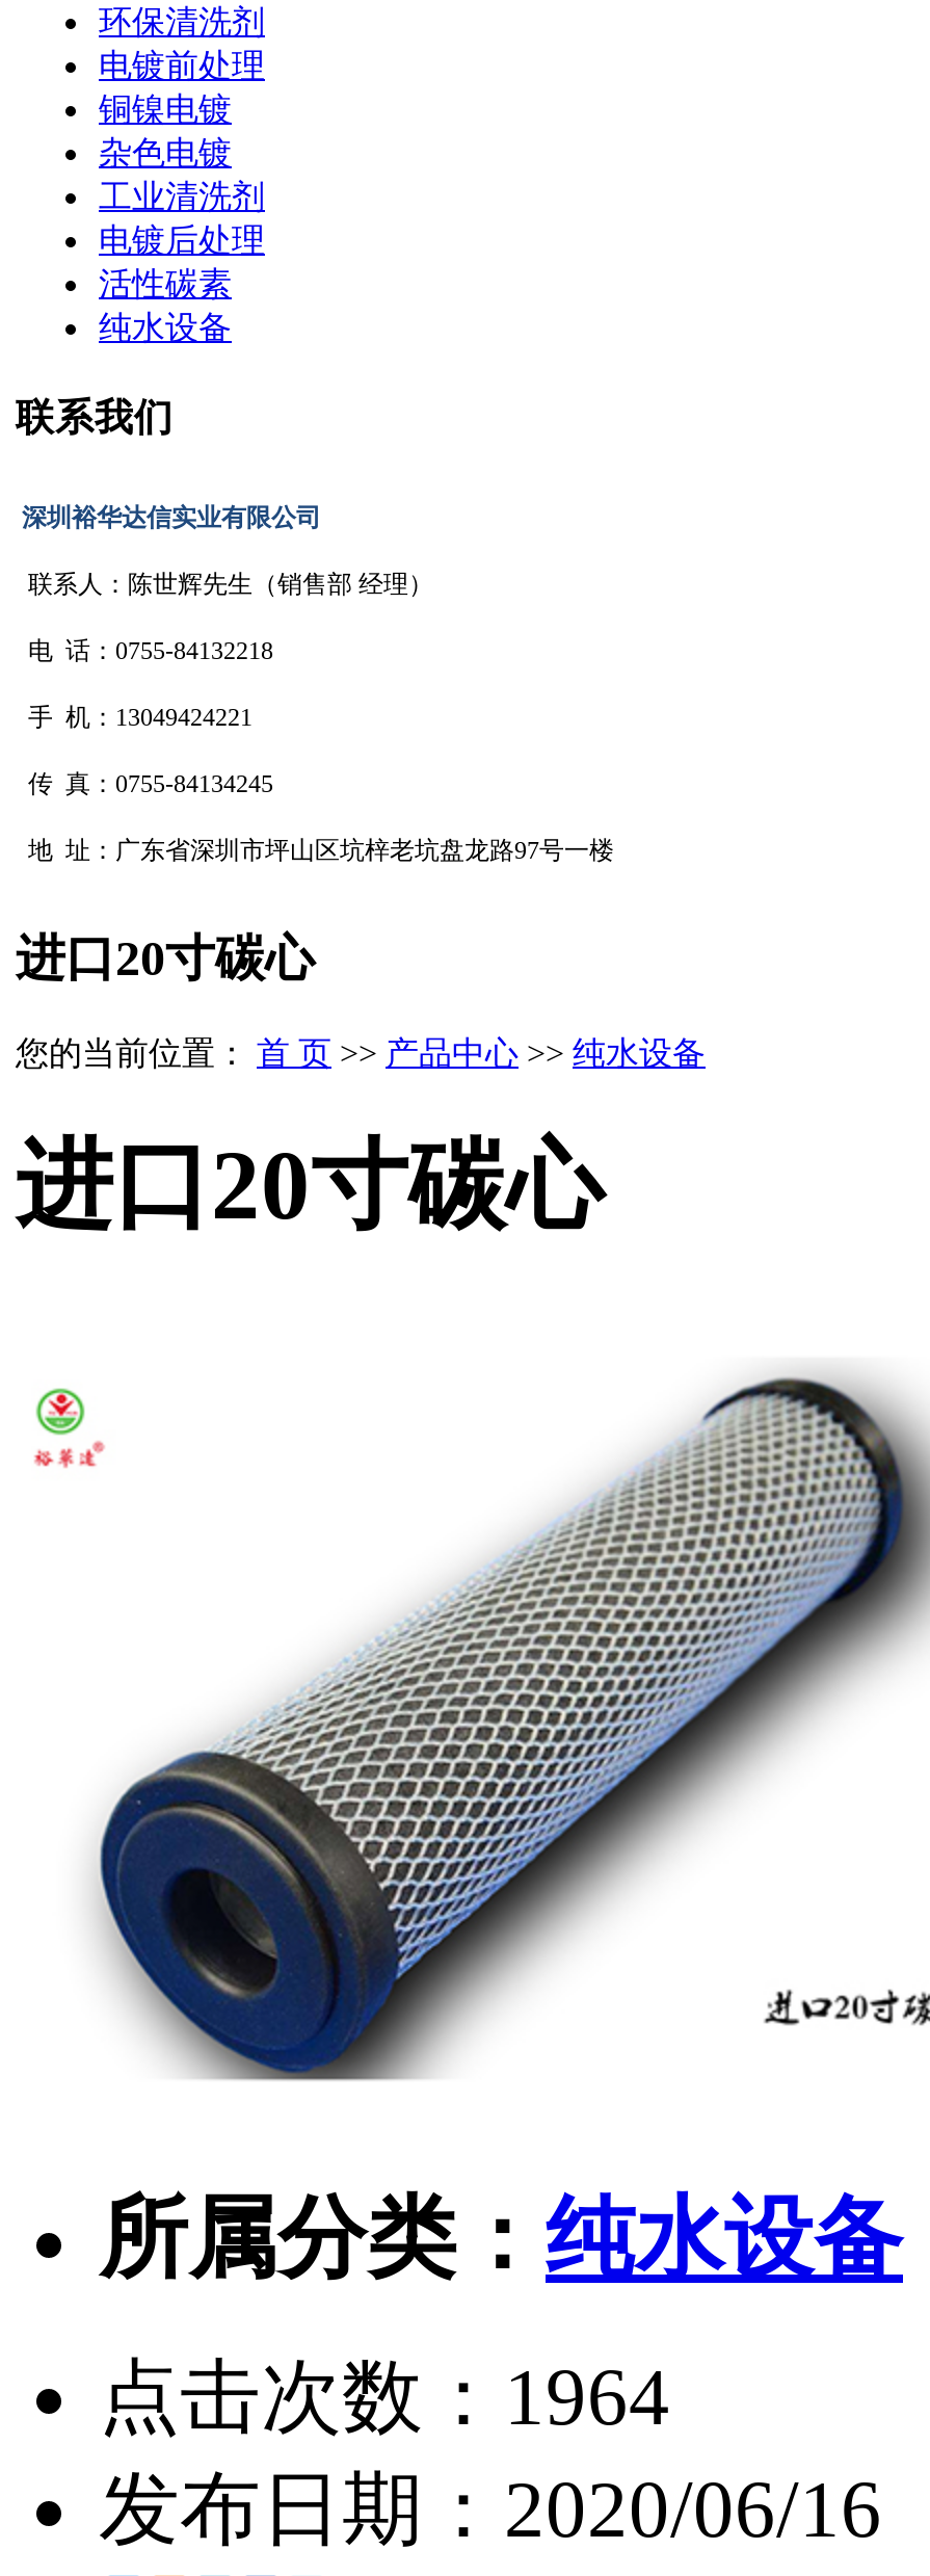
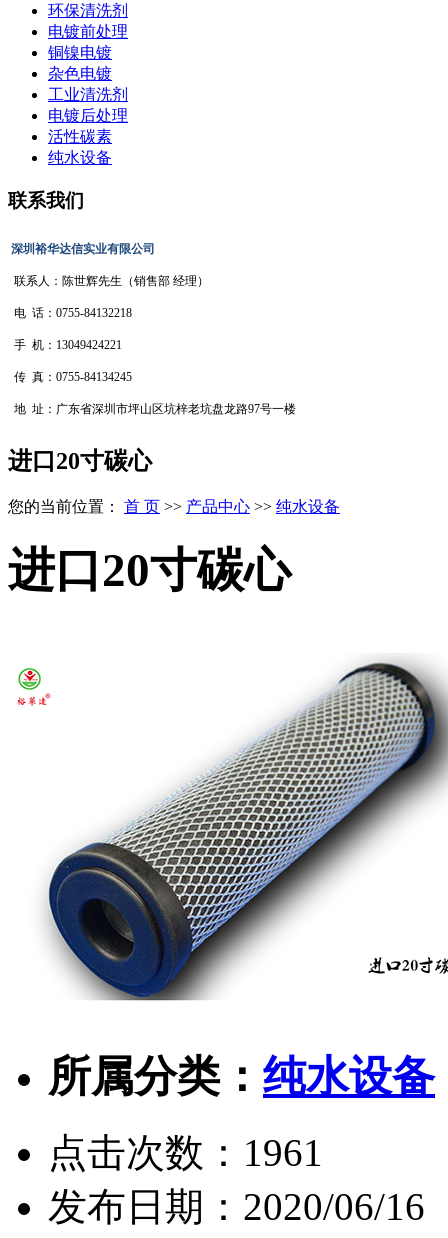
- 点击次数：1964
+ 点击次数：1961
